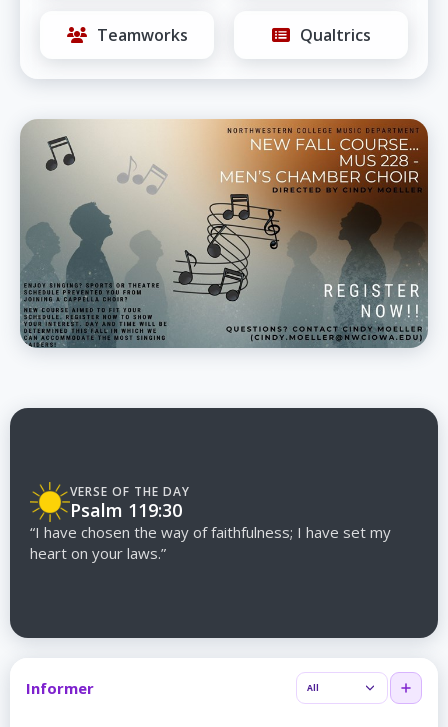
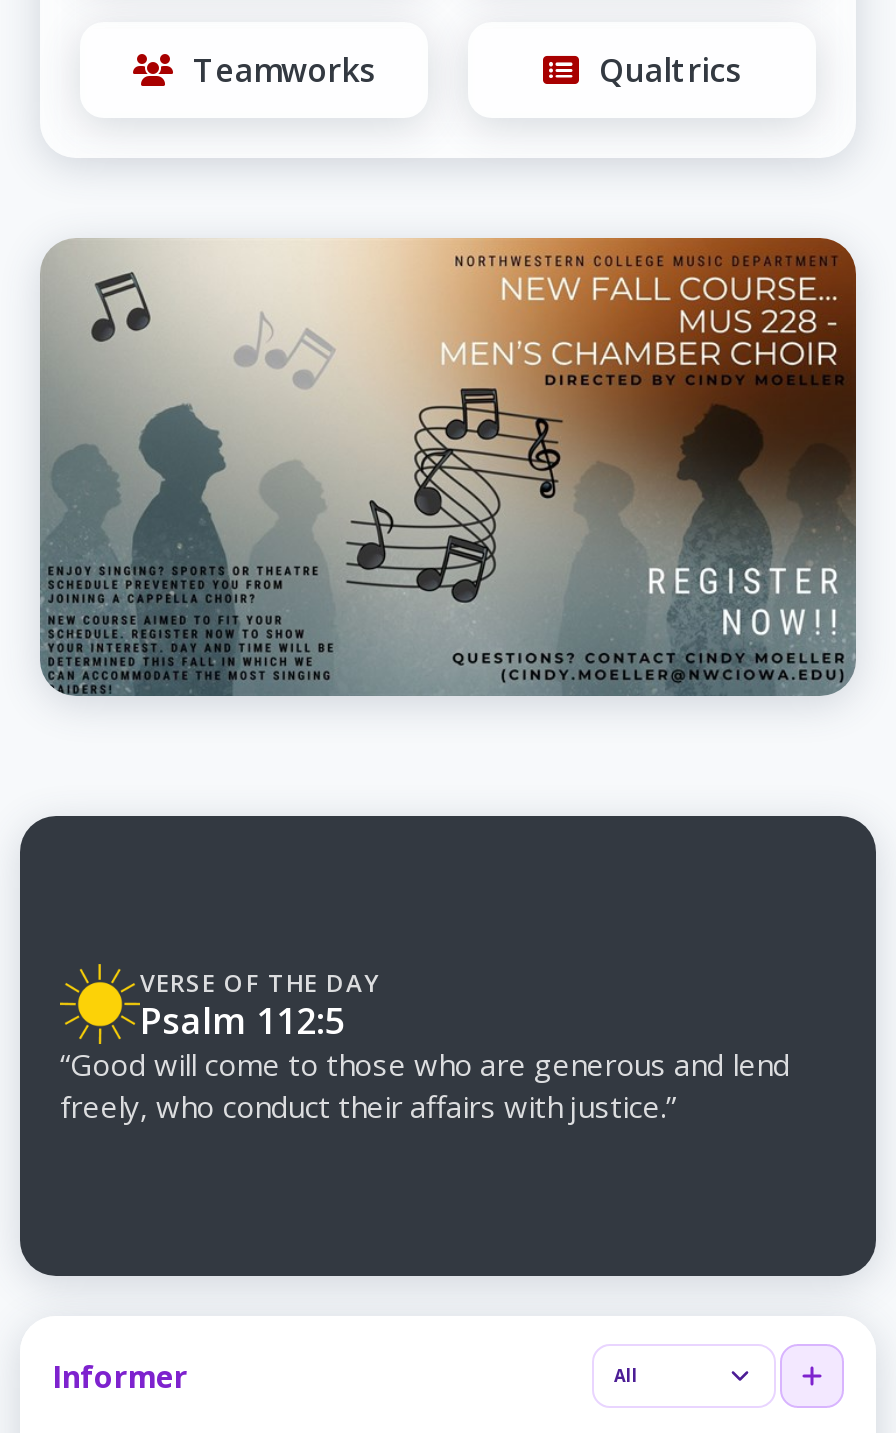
- Psalm 119:30
- “I have chosen the way of faithfulness; I have set my
- heart on your laws.”
+ Psalm 112:5
+ “Good will come to those who are generous and lend
+ freely, who conduct their affairs with justice.”
